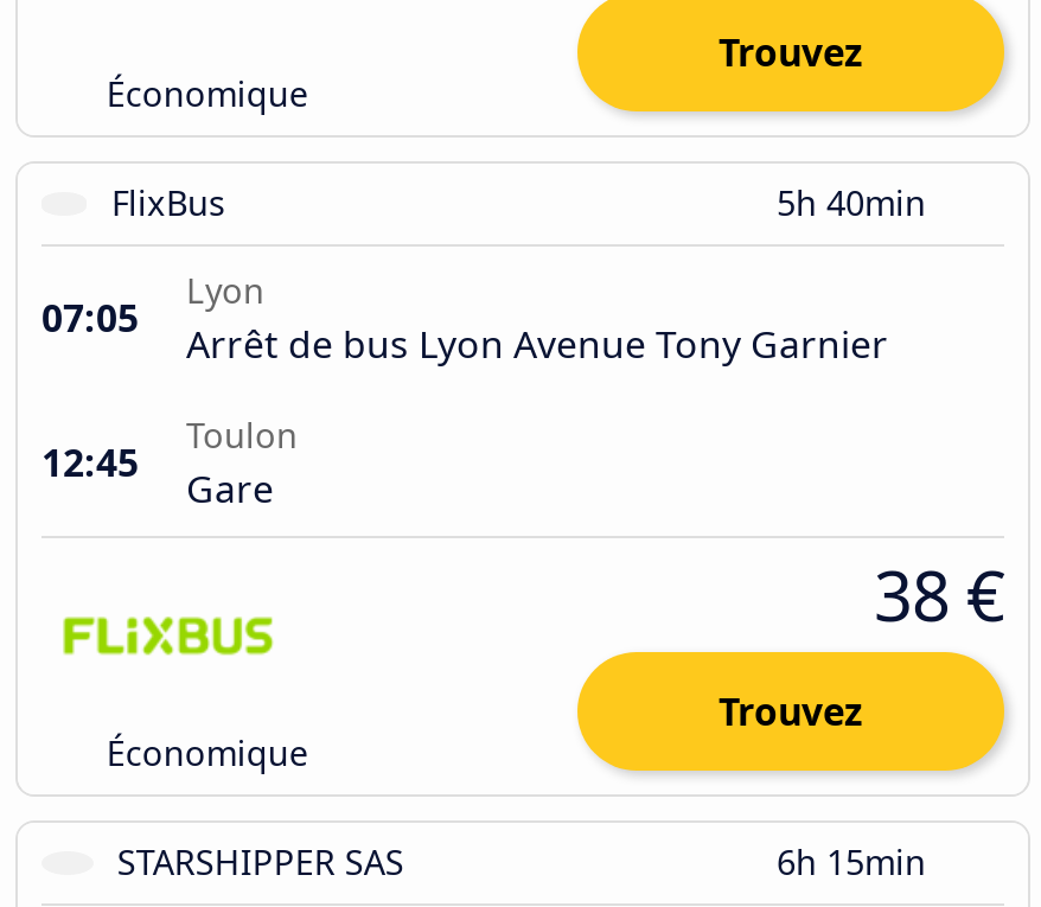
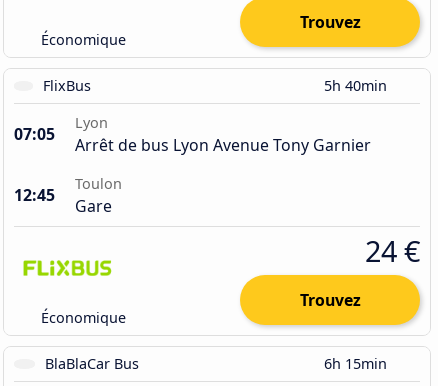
- 38 €
+ 24 €

- STARSHIPPER SAS
+ BlaBlaCar Bus
